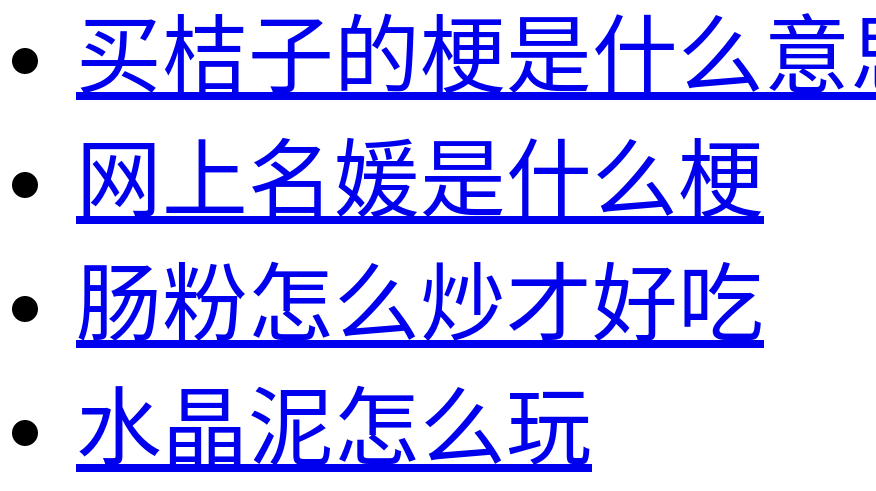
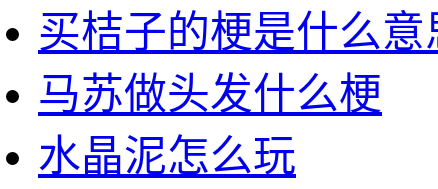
- 网上名媛是什么梗
- 肠粉怎么炒才好吃
+ 马苏做头发什么梗
